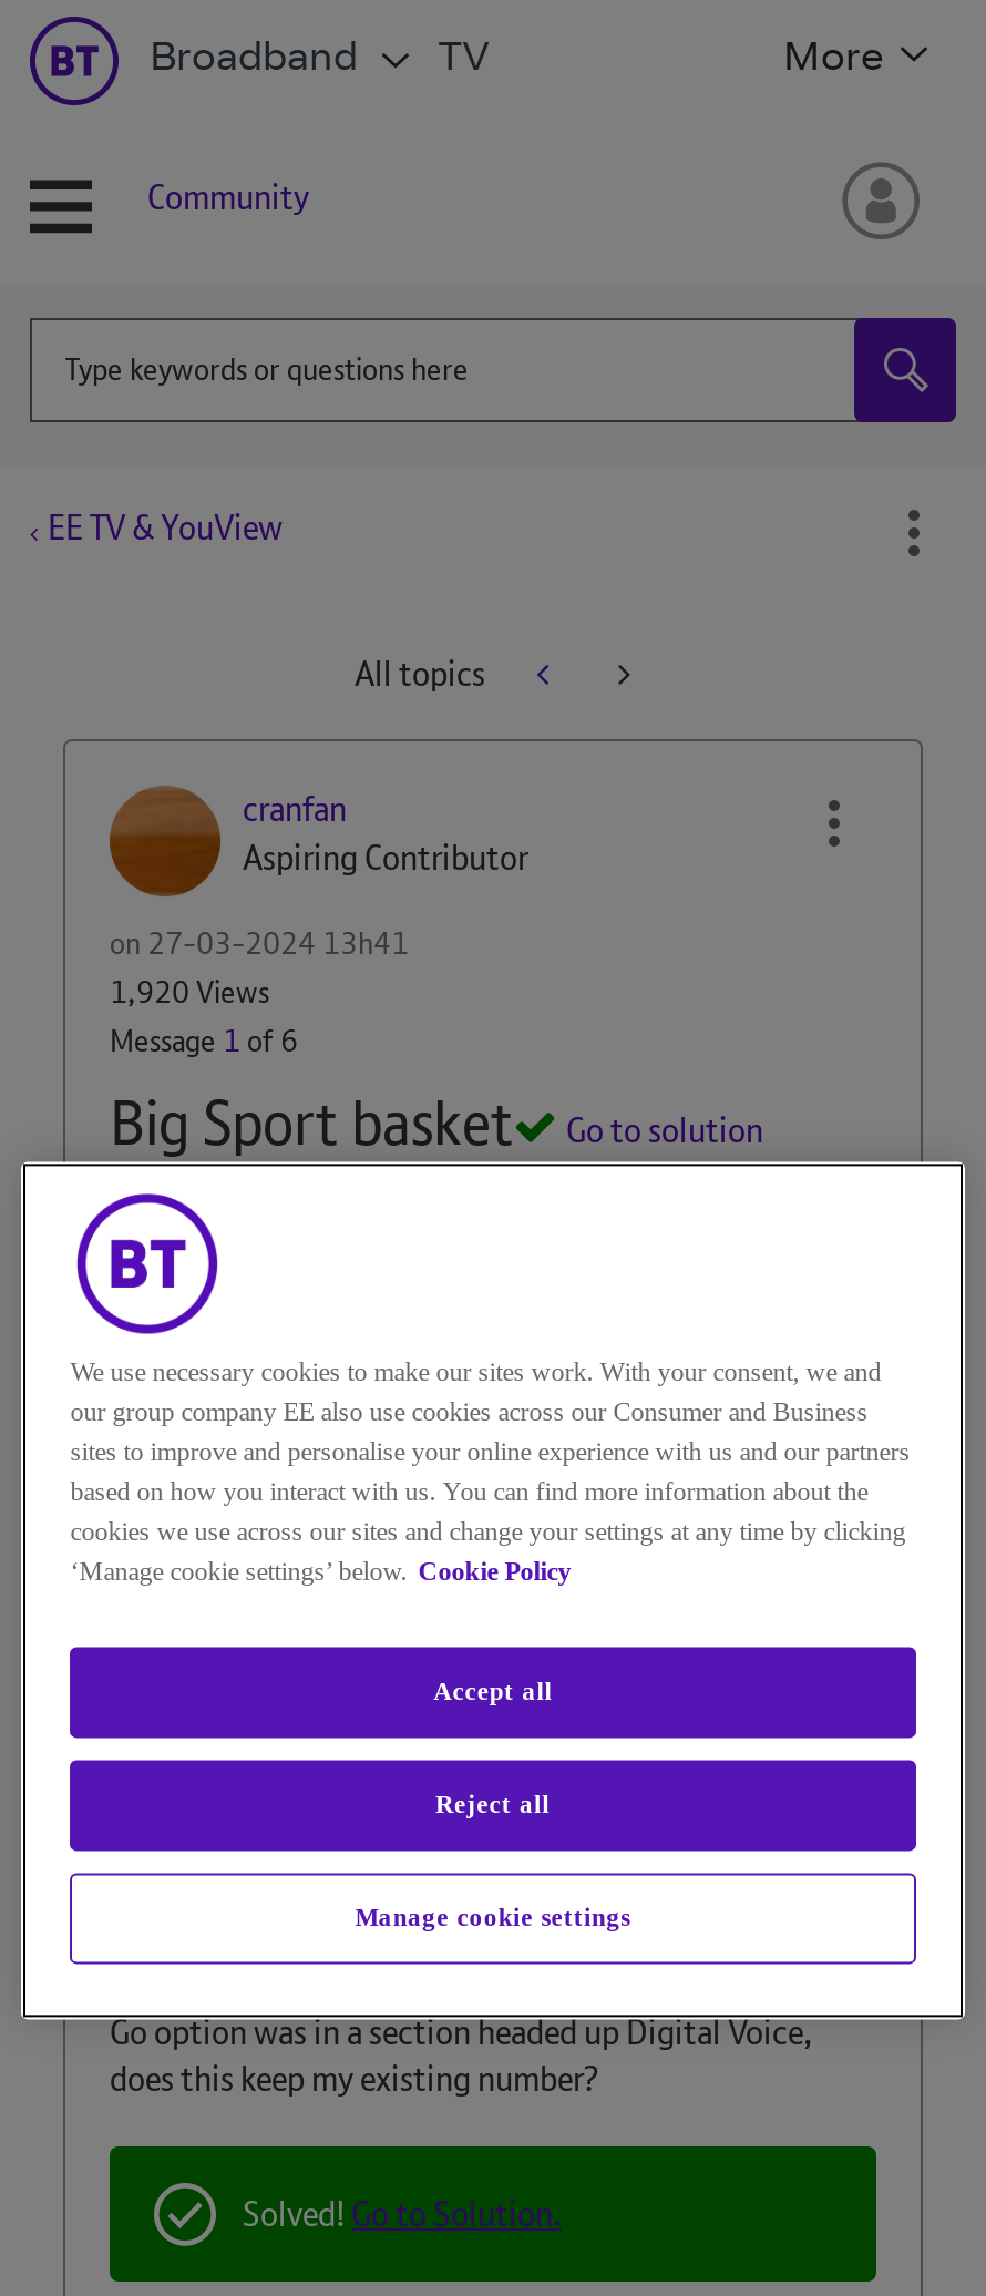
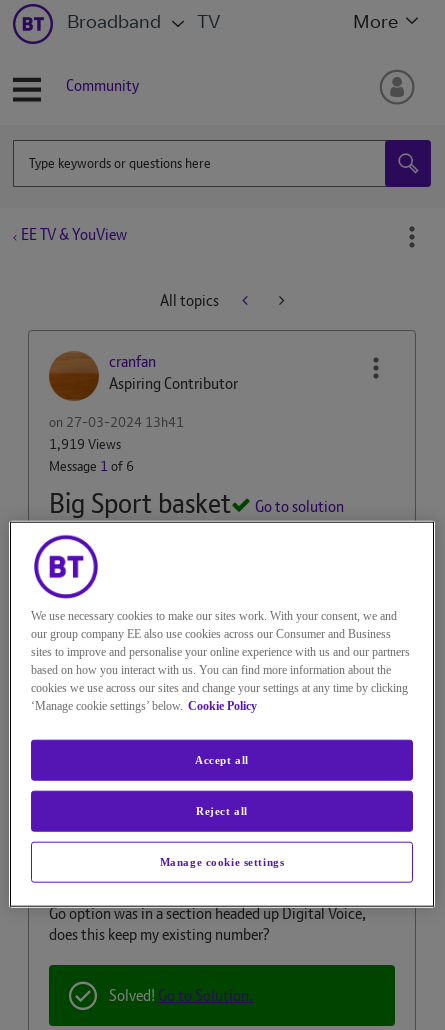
- 1,920 Views
+ 1,919 Views
